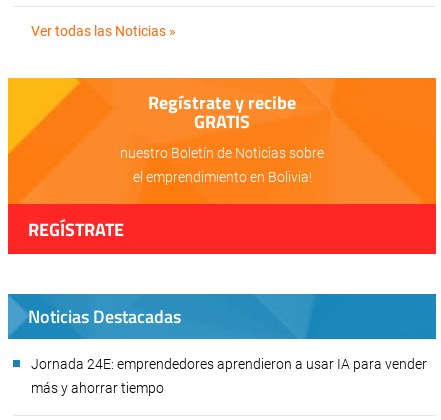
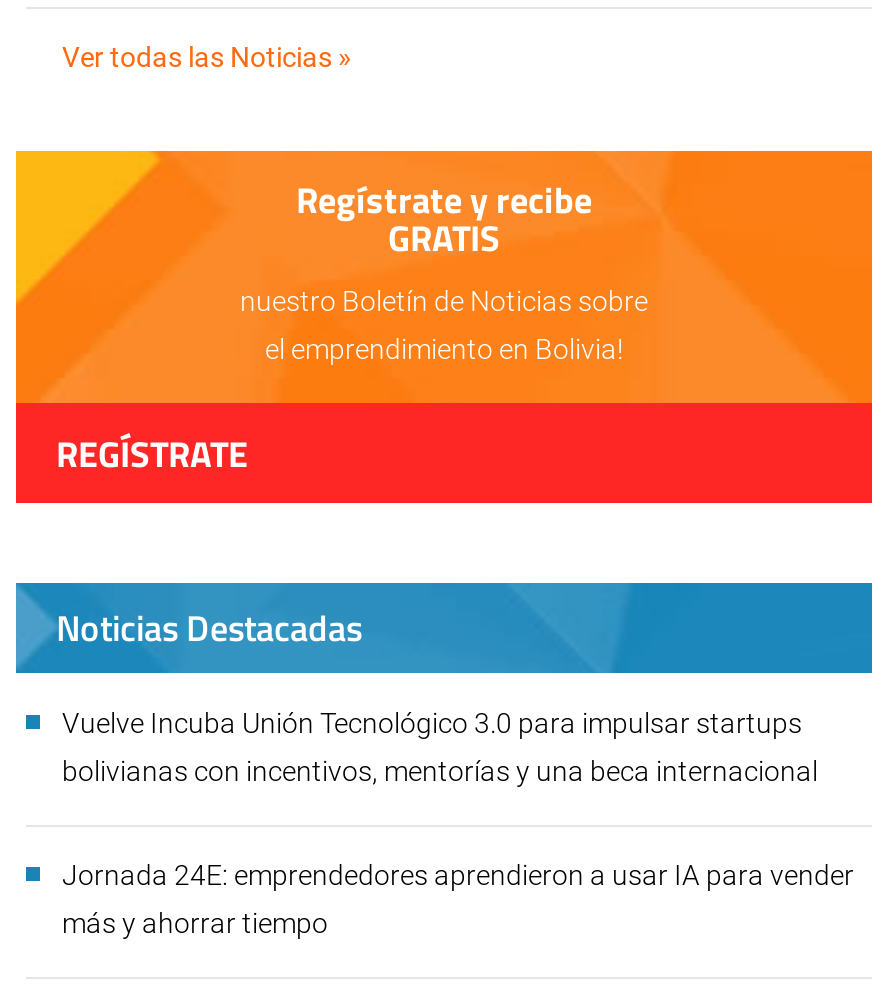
+ Vuelve Incuba Unión Tecnológico 3.0 para impulsar startups
+ bolivianas con incentivos, mentorías y una beca internacional
